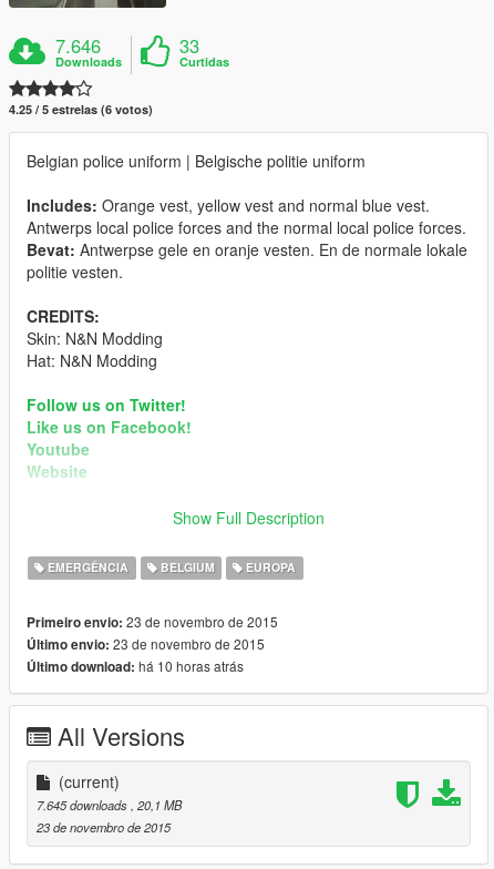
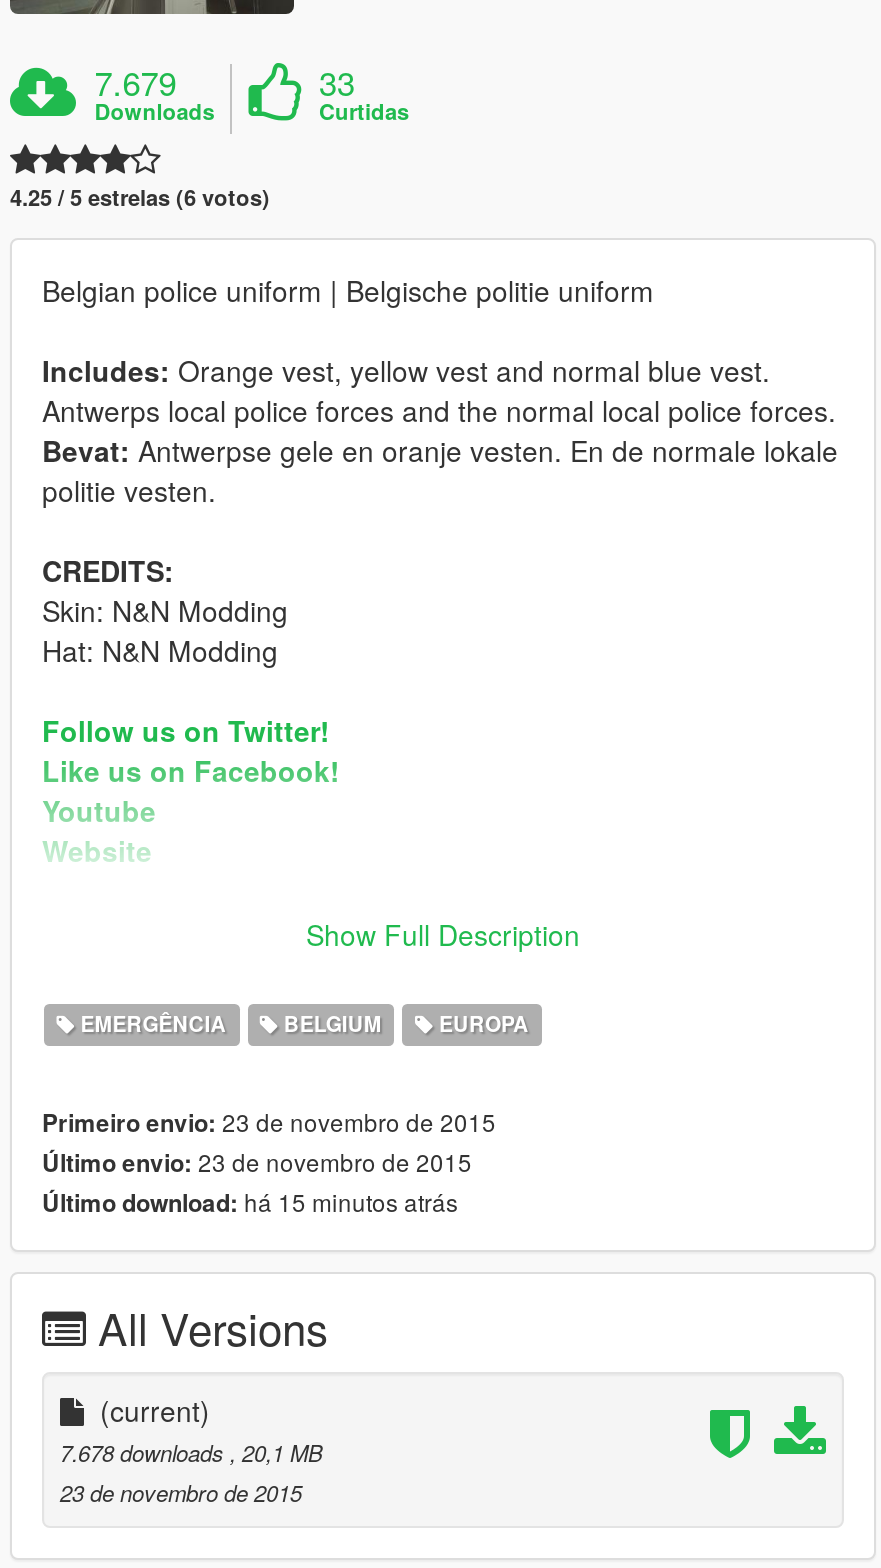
- 7.646
+ 7.679

- Último download: há 10 horas atrás
+ Último download: há 15 minutos atrás

- 7.645 downloads, 20,1 MB
+ 7.678 downloads, 20,1 MB
